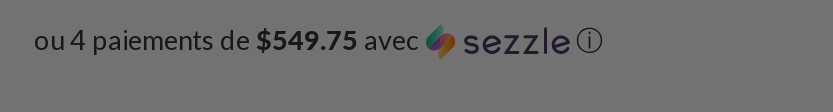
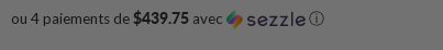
- ou 4 paiements de $549.75 avec
+ ou 4 paiements de $439.75 avec
